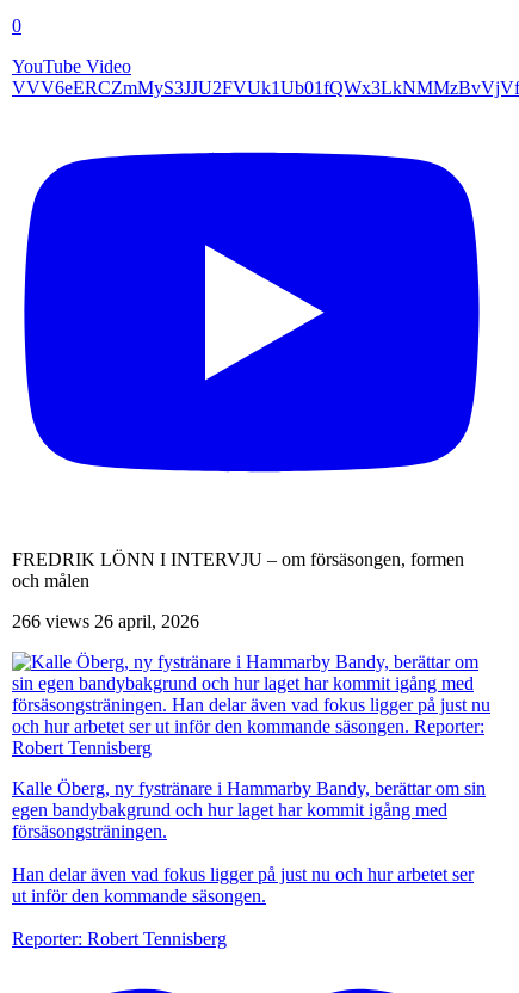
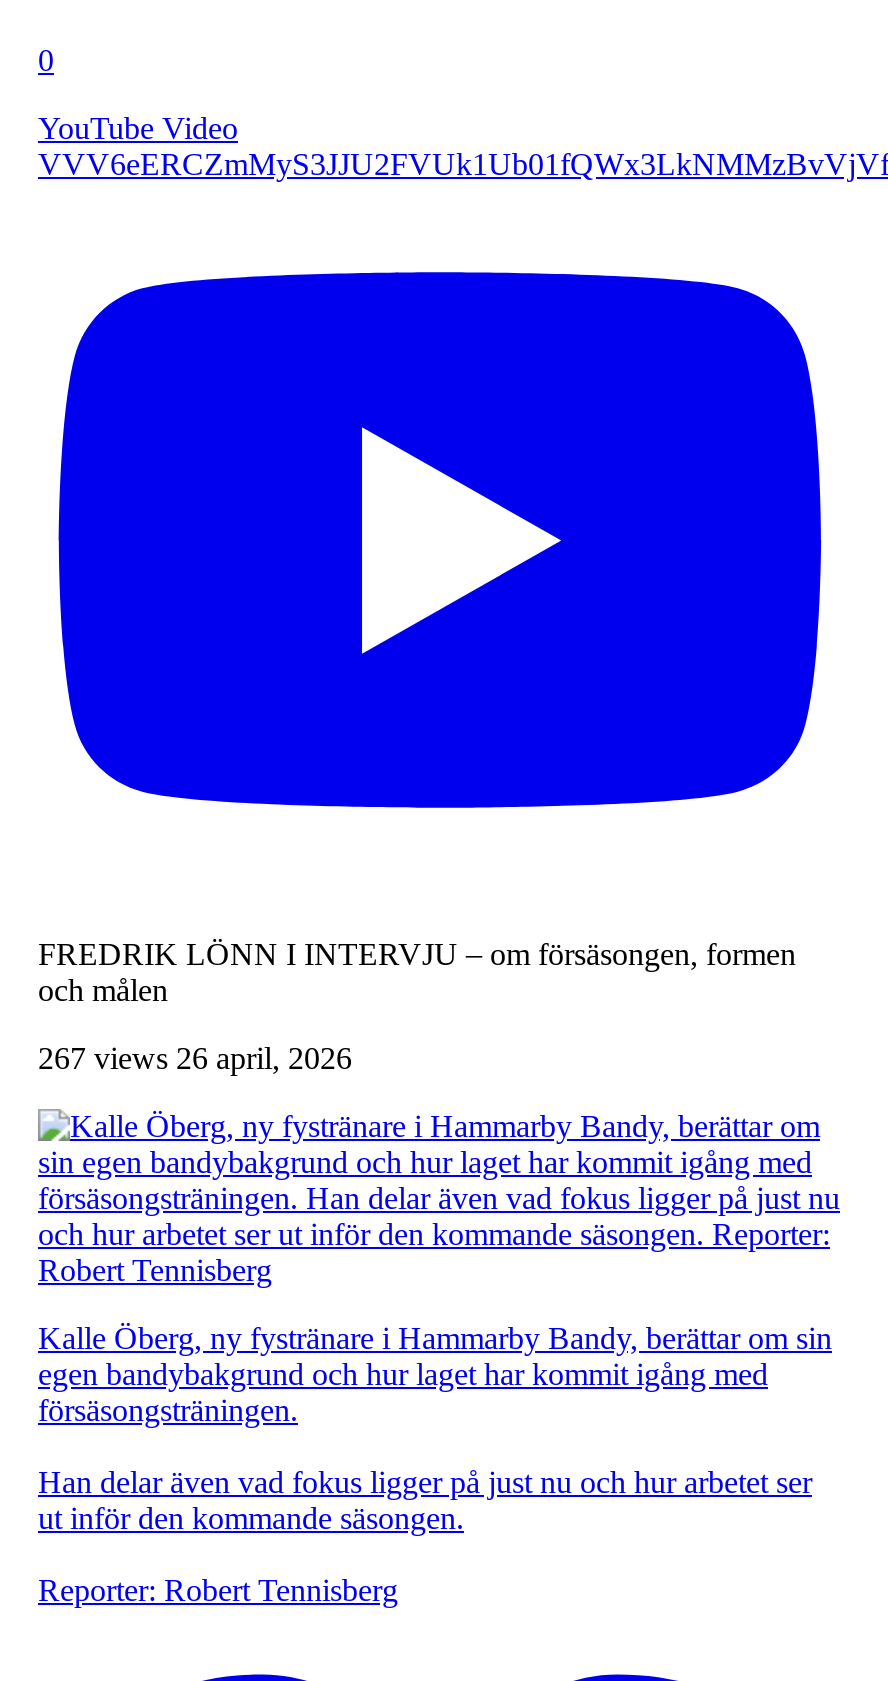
- 266 views 26 april, 2026
+ 267 views 26 april, 2026
